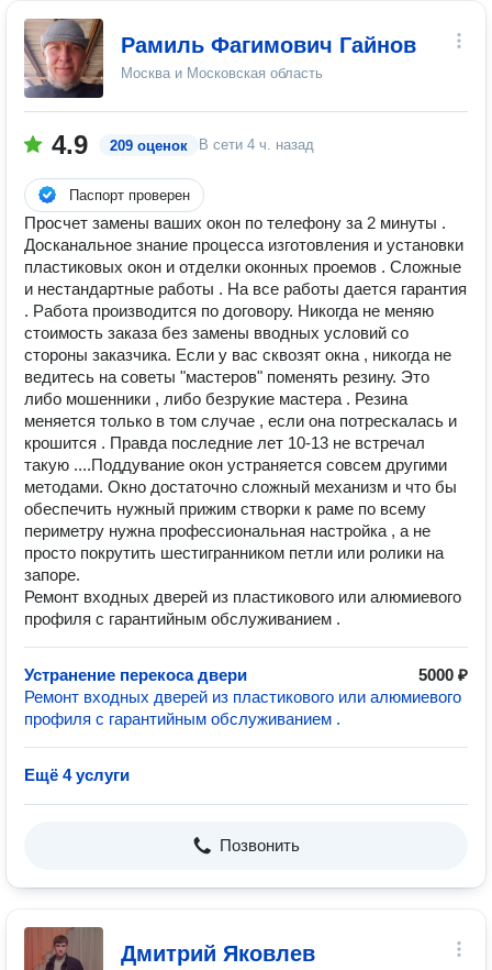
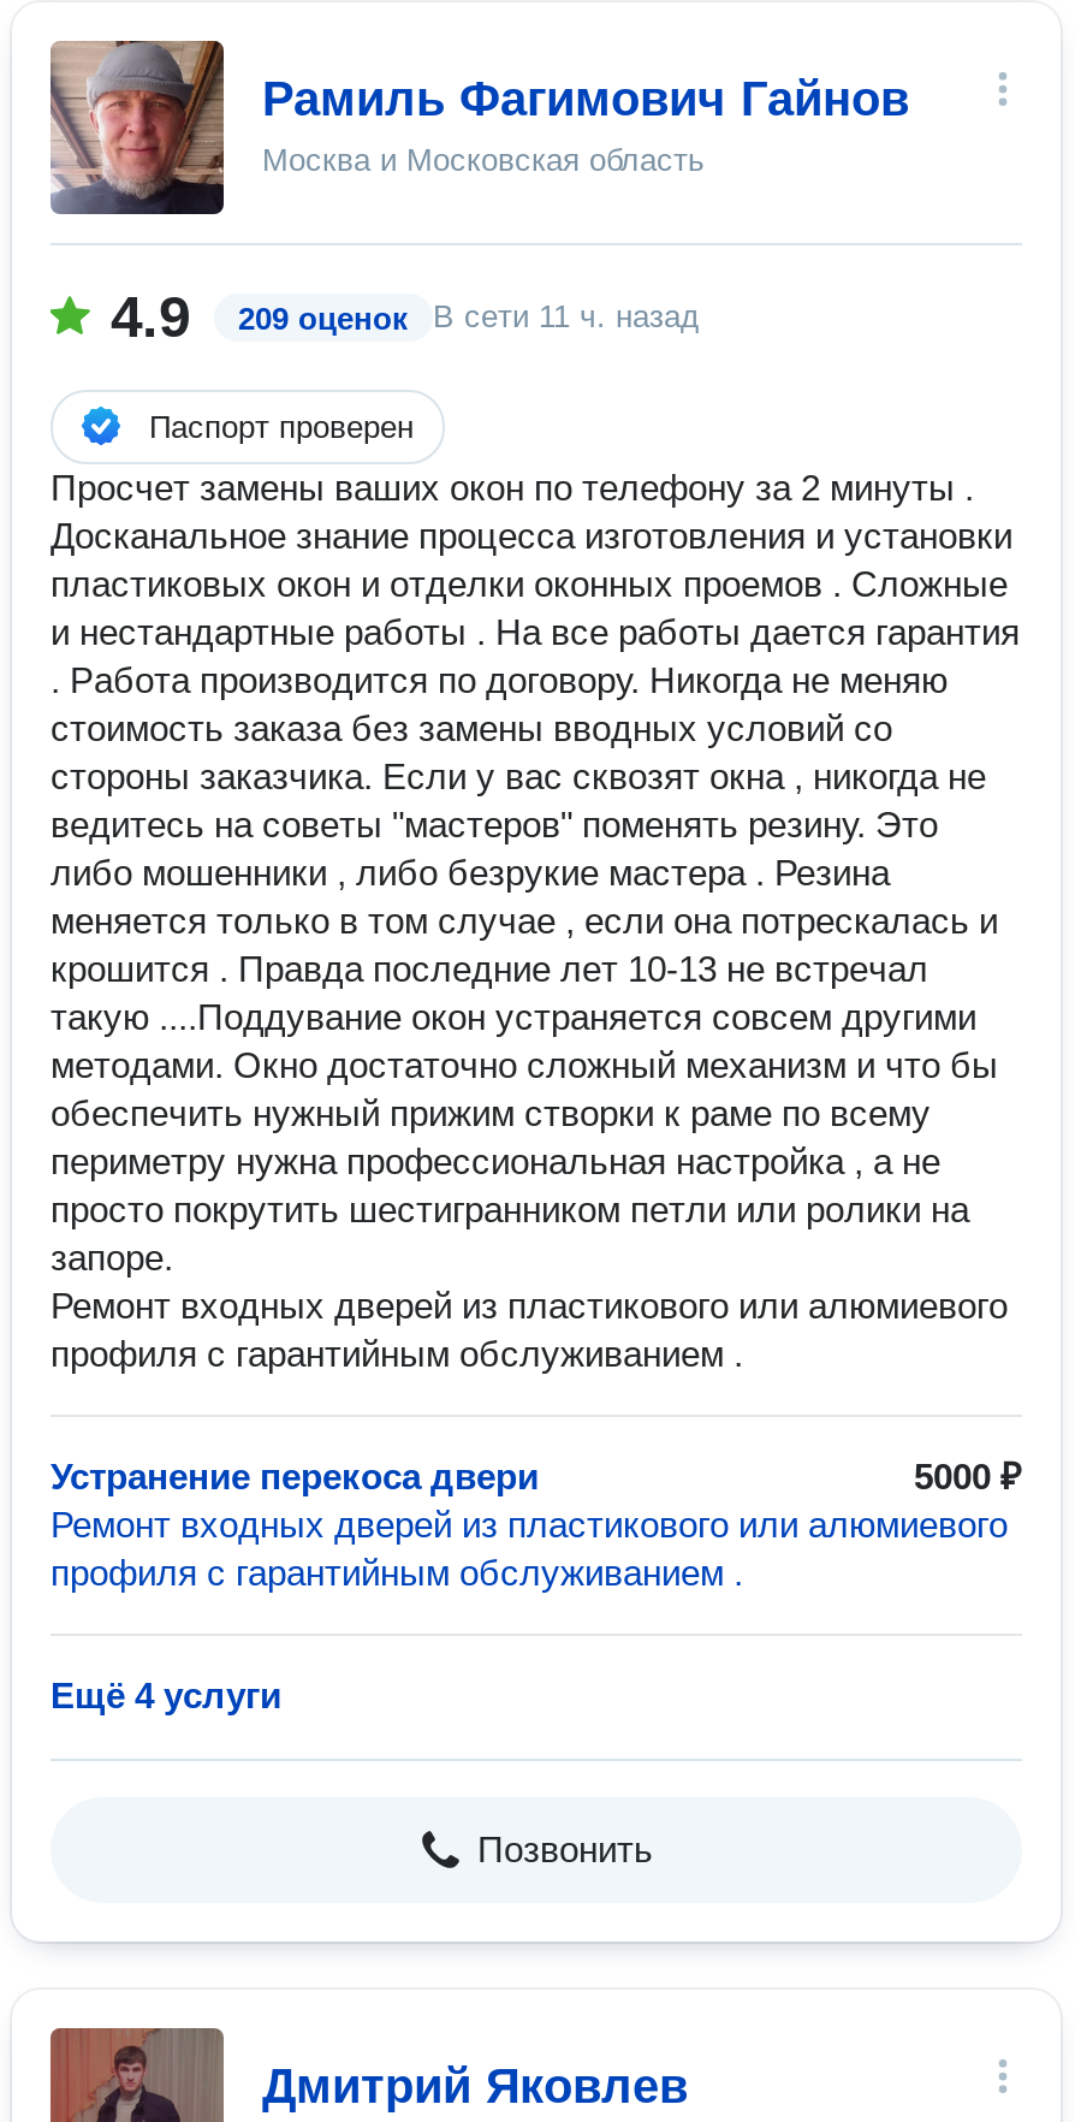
- 4.9 209 оценок В сети 4 ч. назад
+ 4.9 209 оценок В сети 11 ч. назад
